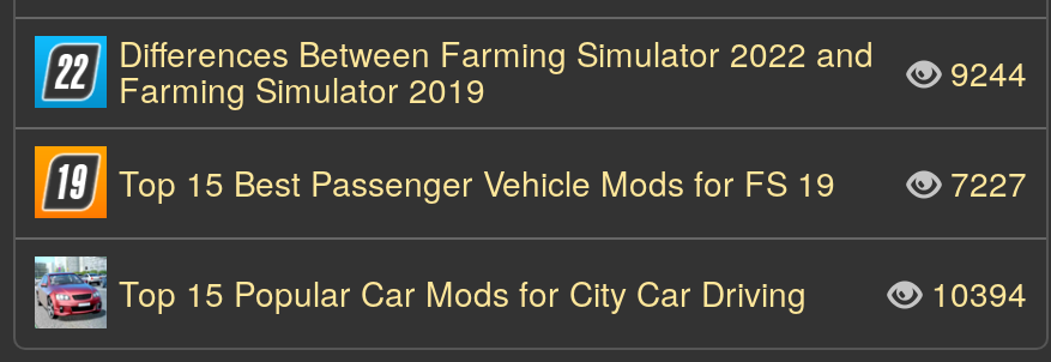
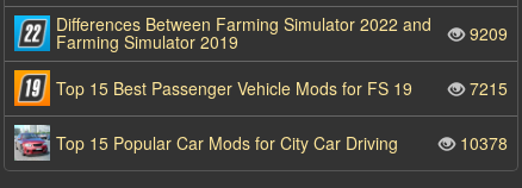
- Differences Between Farming Simulator 2022 and 9244
+ Differences Between Farming Simulator 2022 and 9209

- 7227
+ 7215

- 10394
+ 10378
